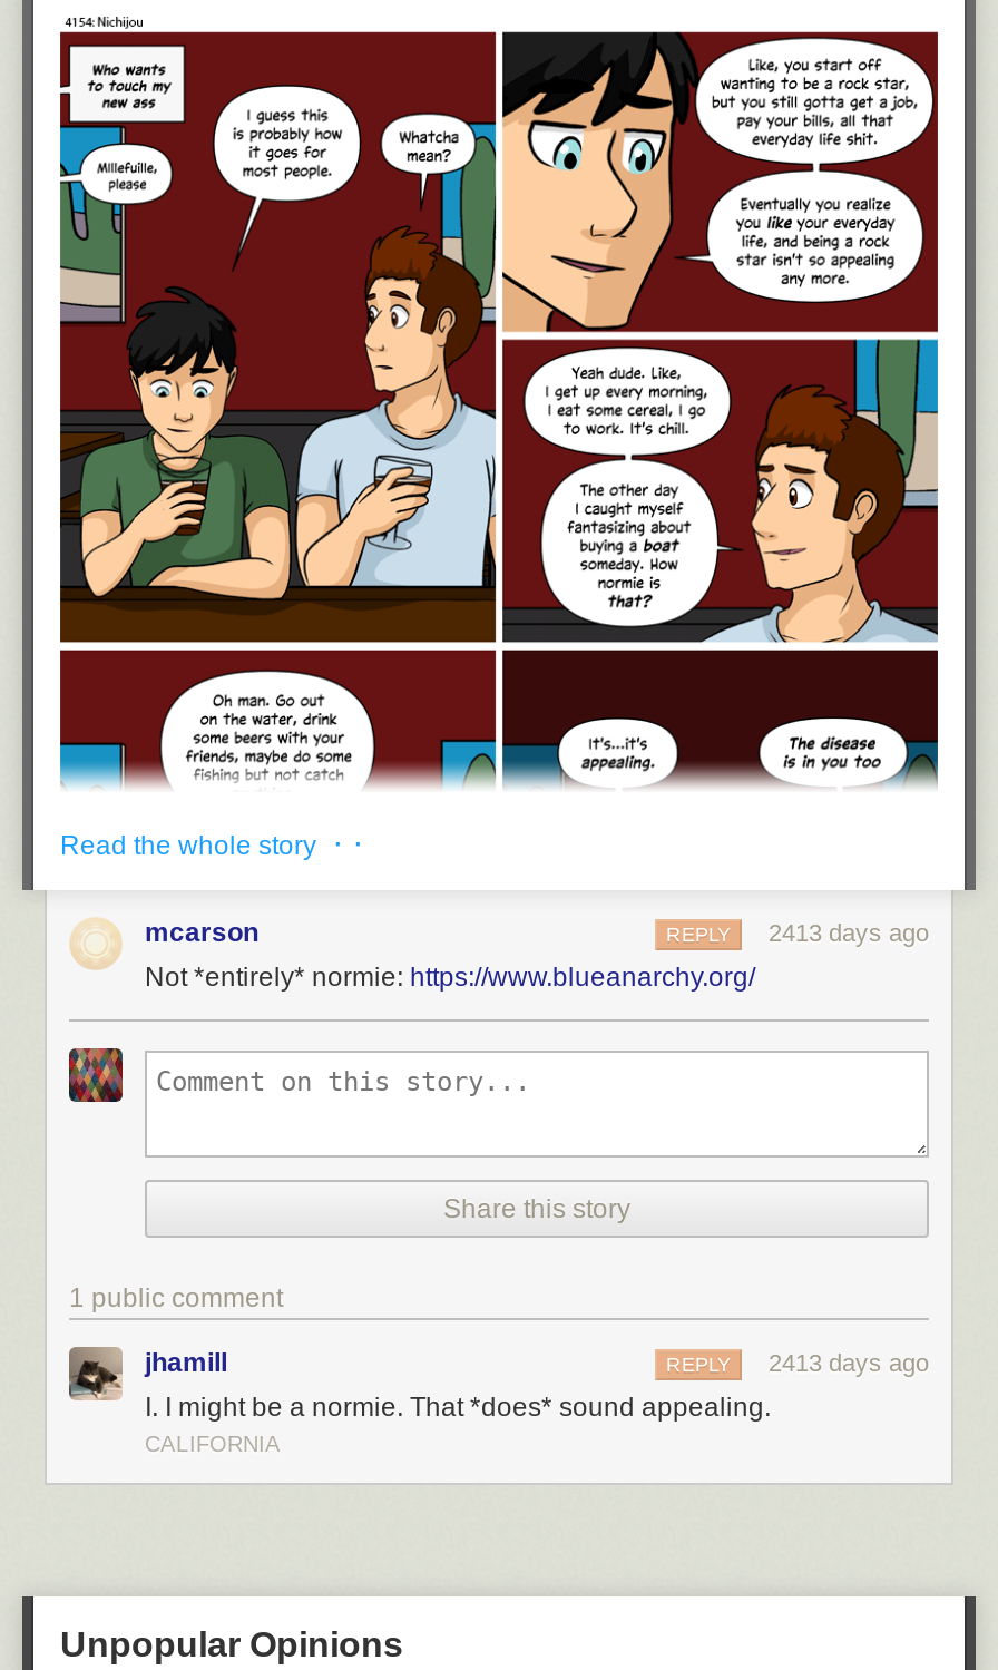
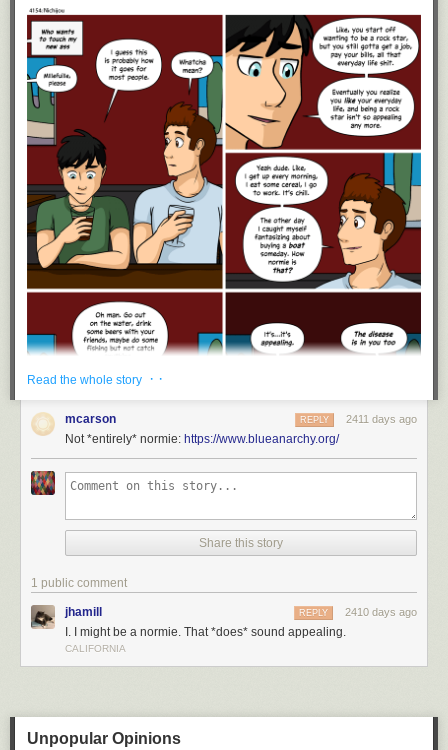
- REPLY 2413 days ago
+ REPLY 2411 days ago

- REPLY 2413 days ago
+ REPLY 2410 days ago
